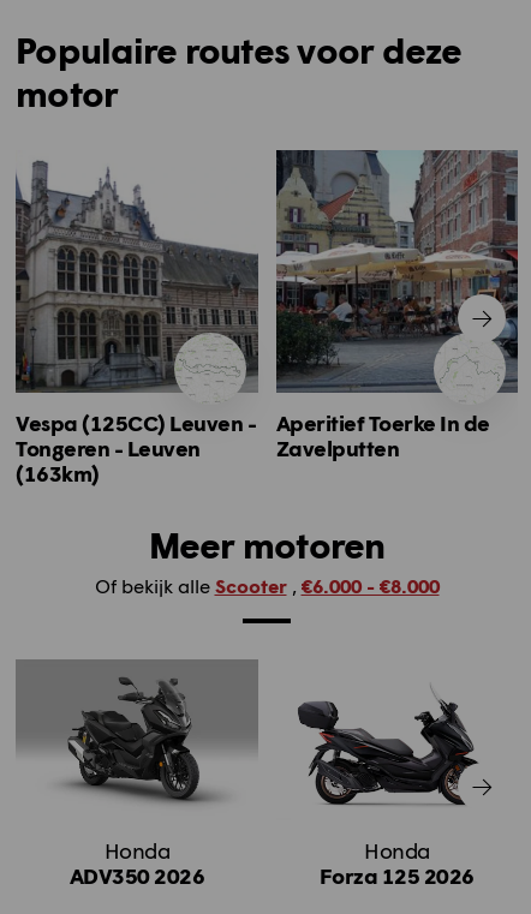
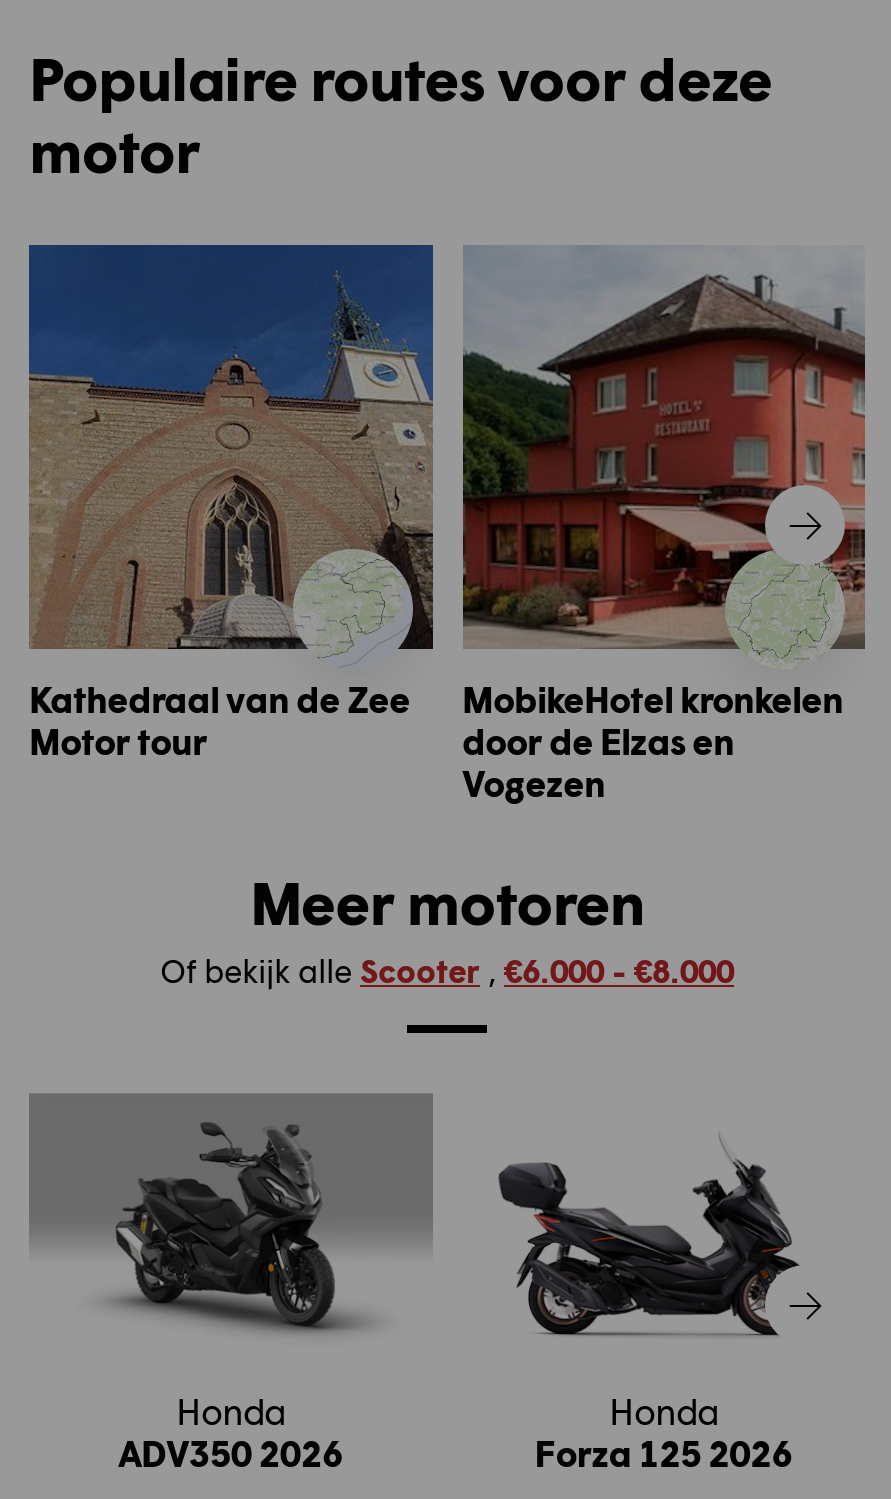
- [image]
- Vespa (125CC) Leuven -
- Tongeren - Leuven
- (163km)
+ [image]
+ Kathedraal van de Zee
+ Motor tour

- [image]
- Aperitief Toerke In de
- Zavelputten
+ [image]
+ MobikeHotel kronkelen
+ door de Elzas en
+ Vogezen
